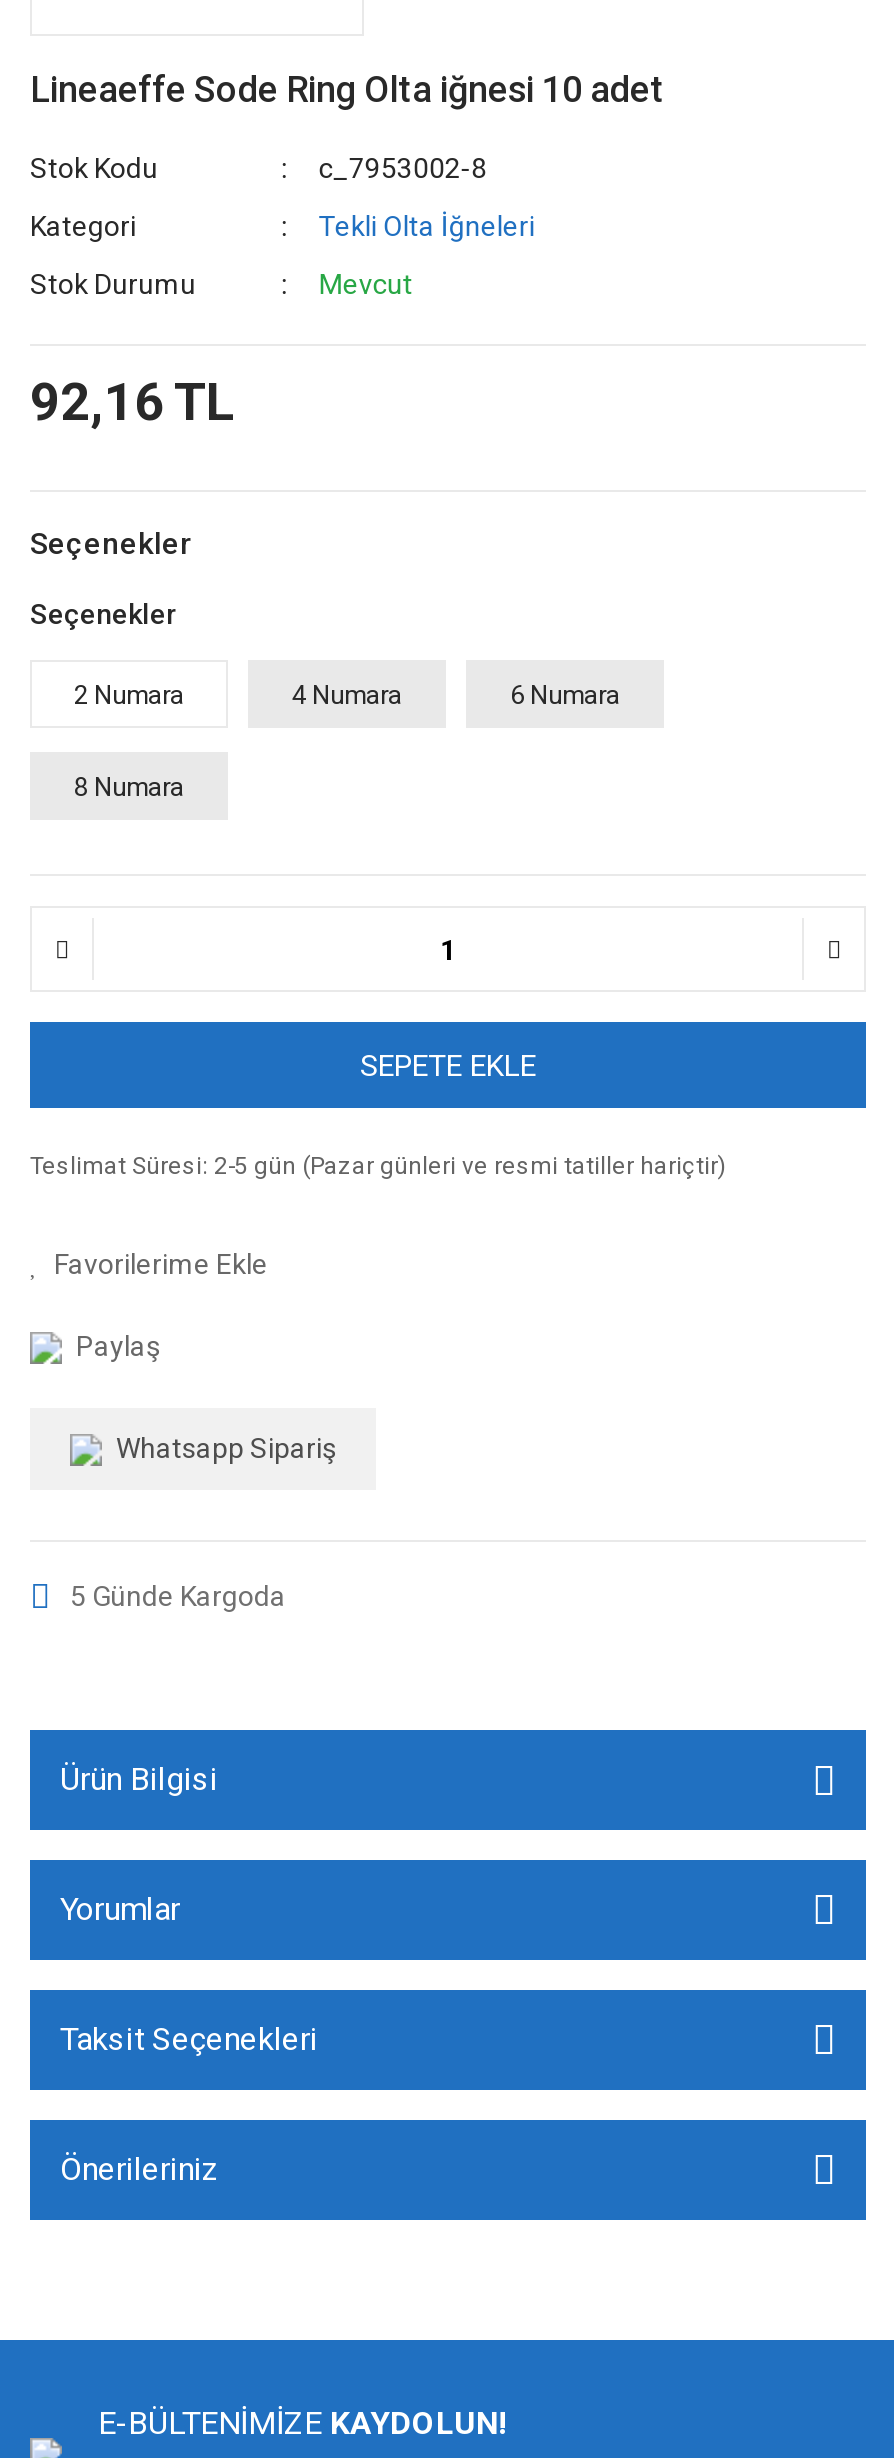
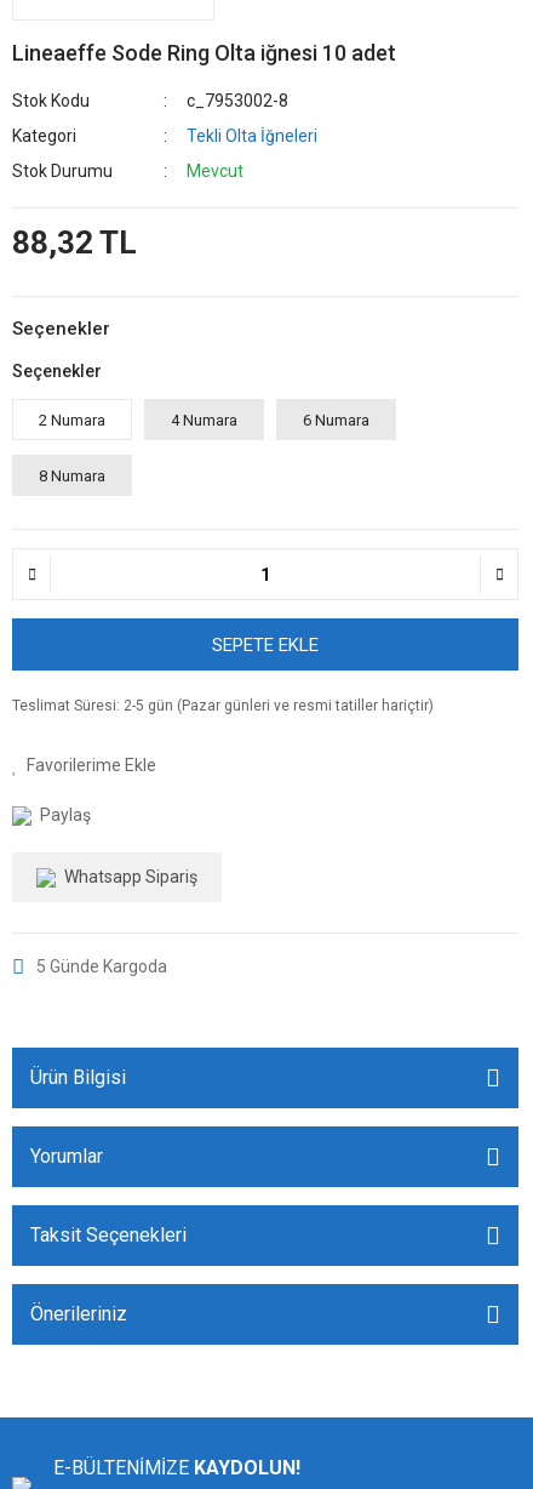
- 92,16 TL
+ 88,32 TL
